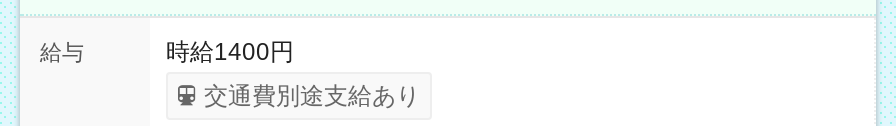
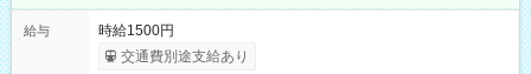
- 時給1400円
+ 時給1500円
